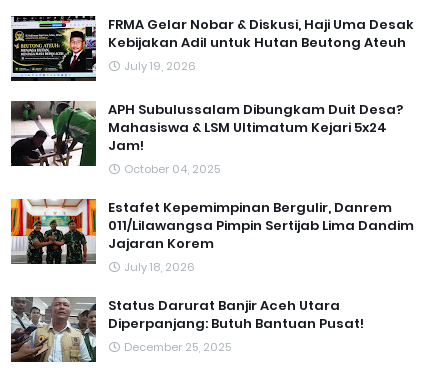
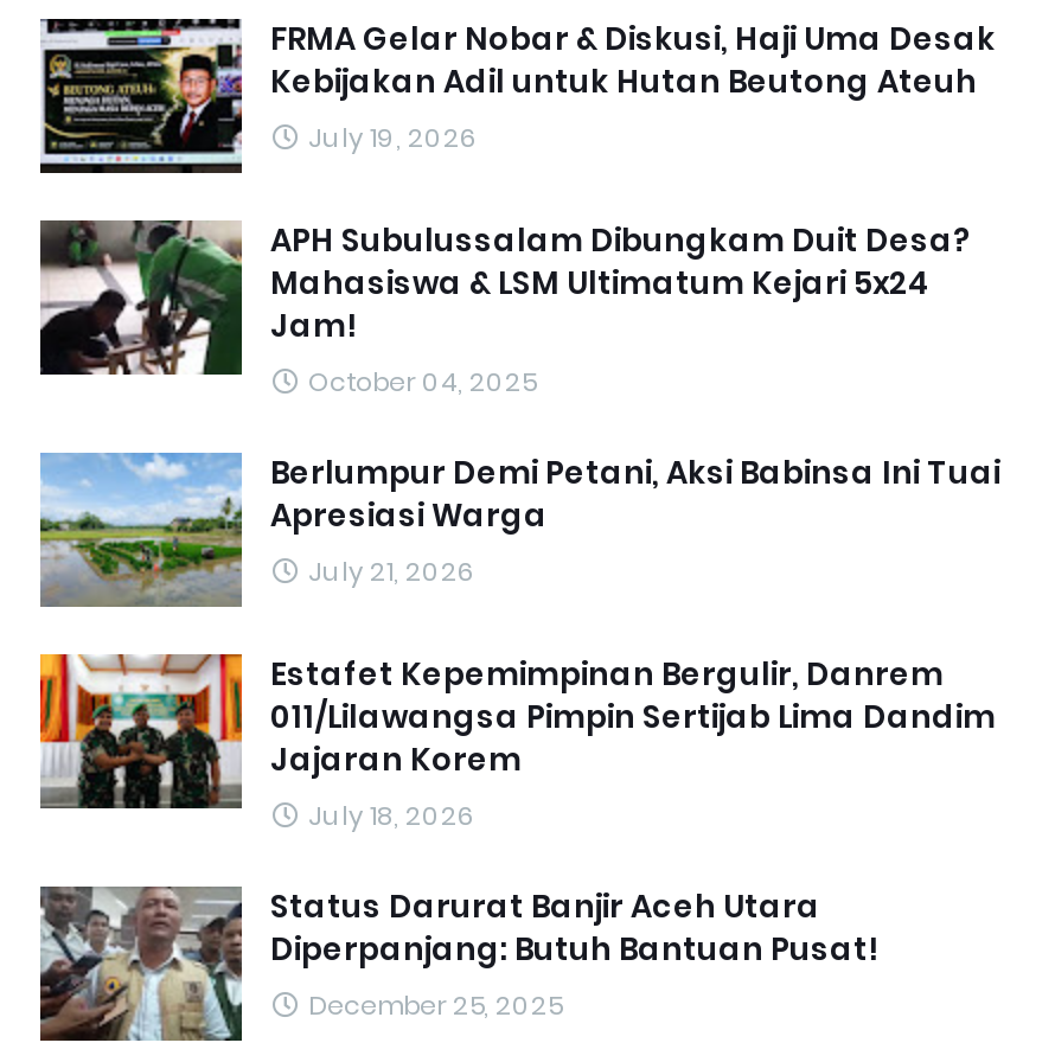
+ [image]
+ Berlumpur Demi Petani, Aksi Babinsa Ini Tuai
+ Apresiasi Warga
+ July 21, 2026
